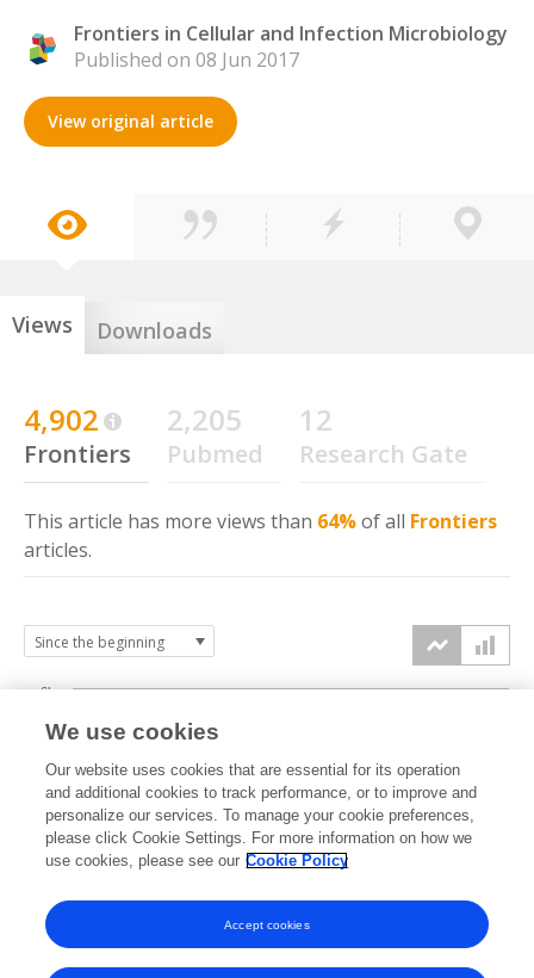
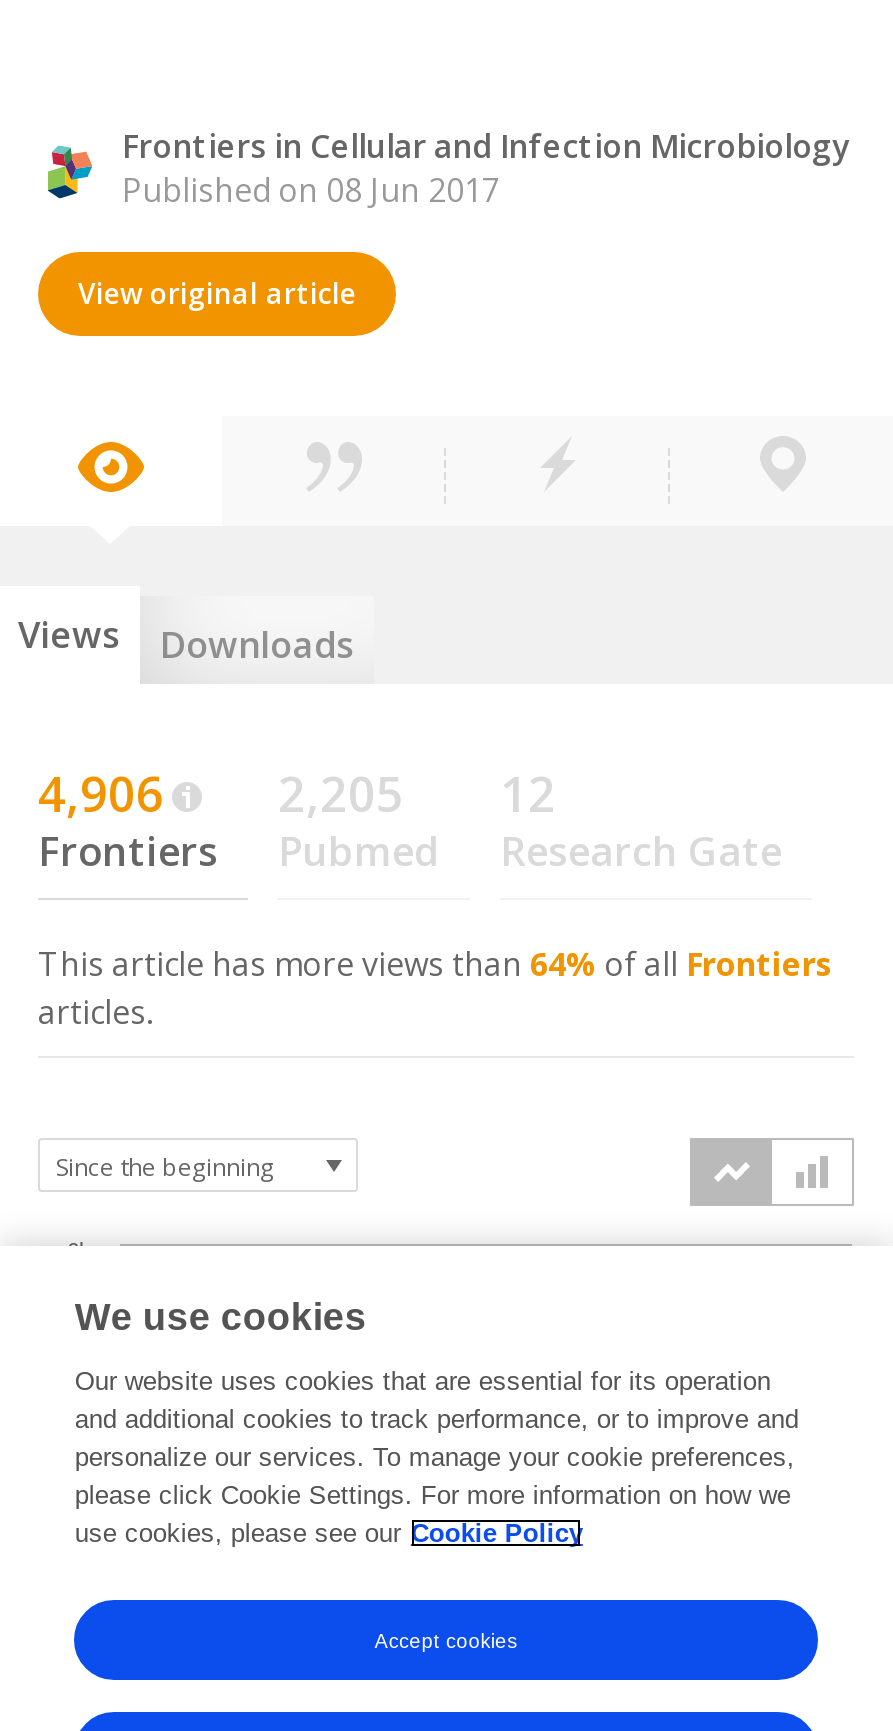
- 4,902
+ 4,906
